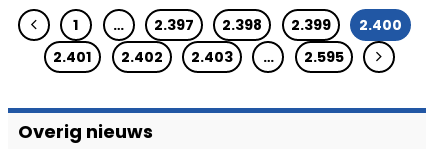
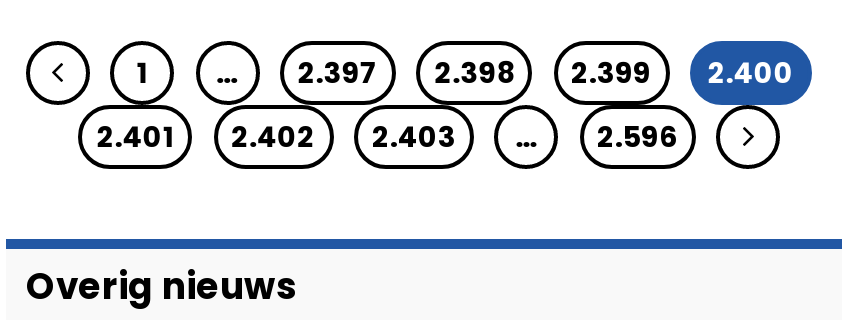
- 2.595
+ 2.596
